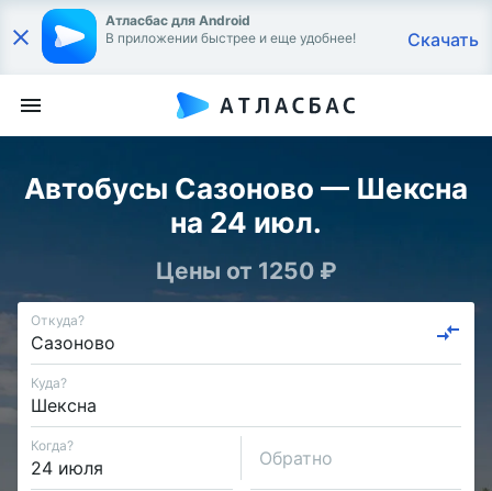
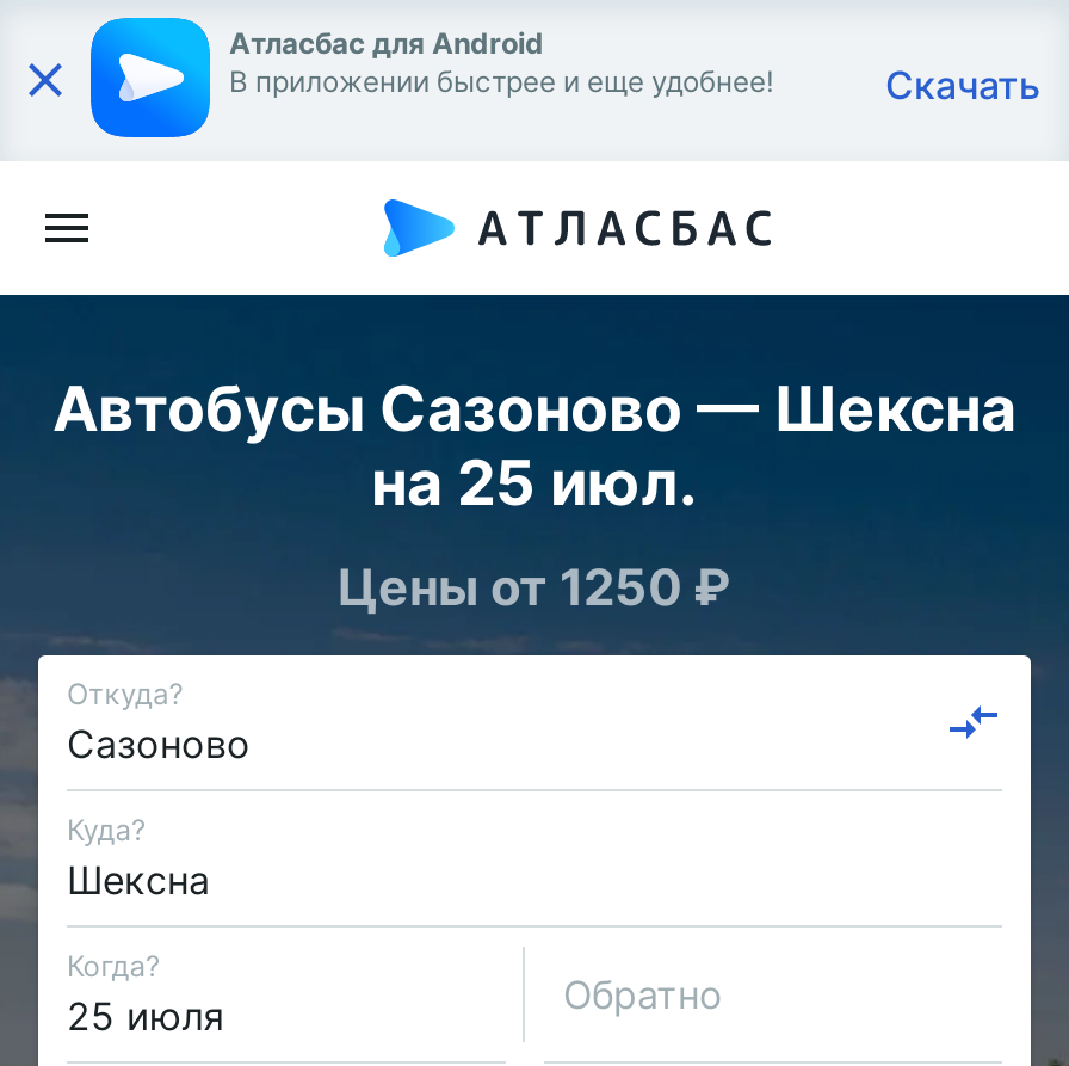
- на 24 июл.
+ на 25 июл.
